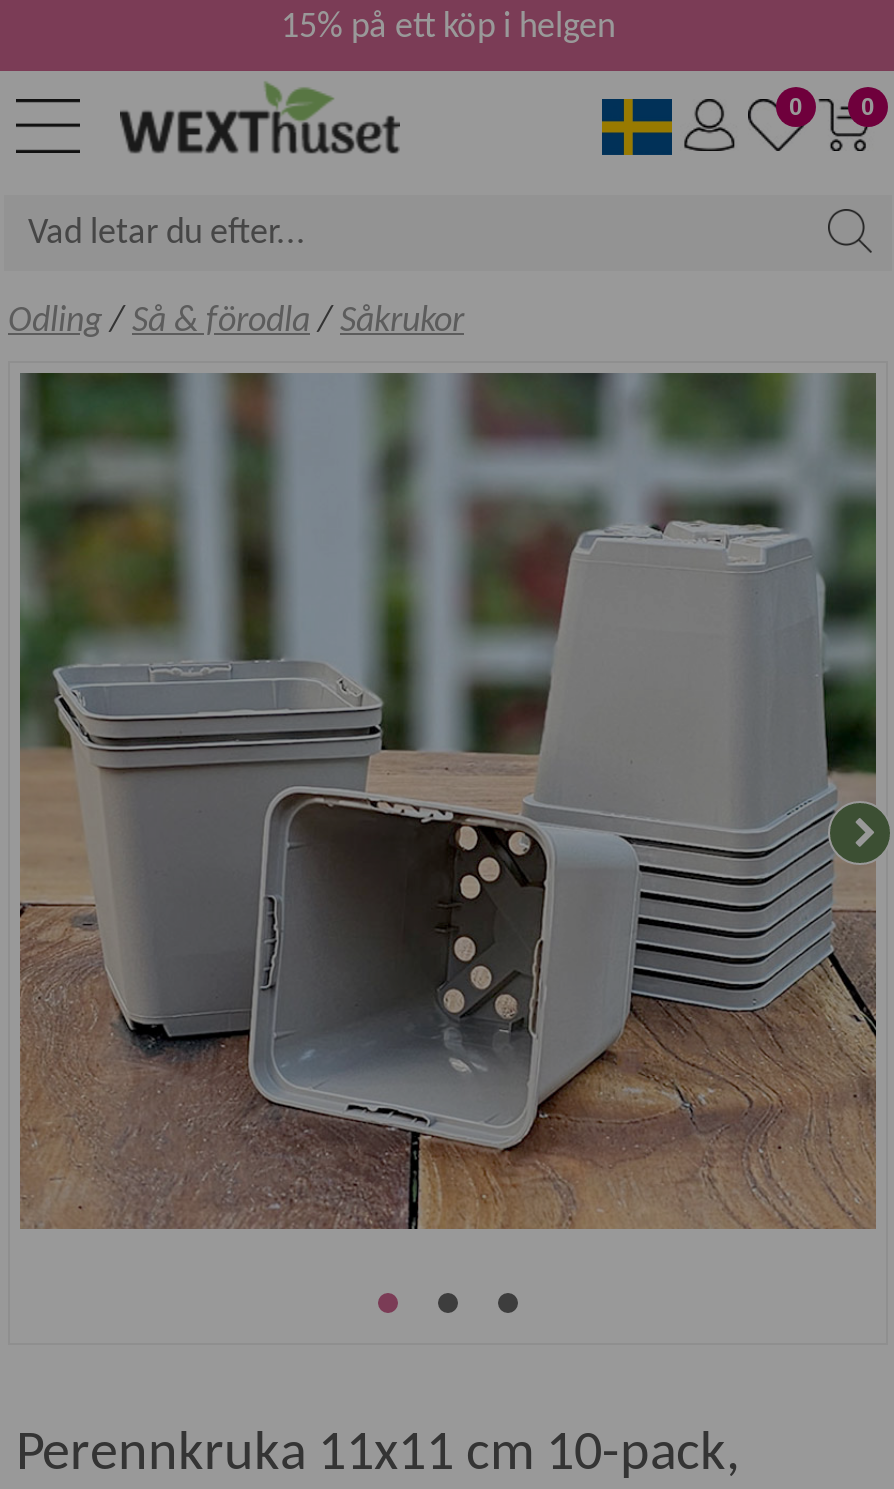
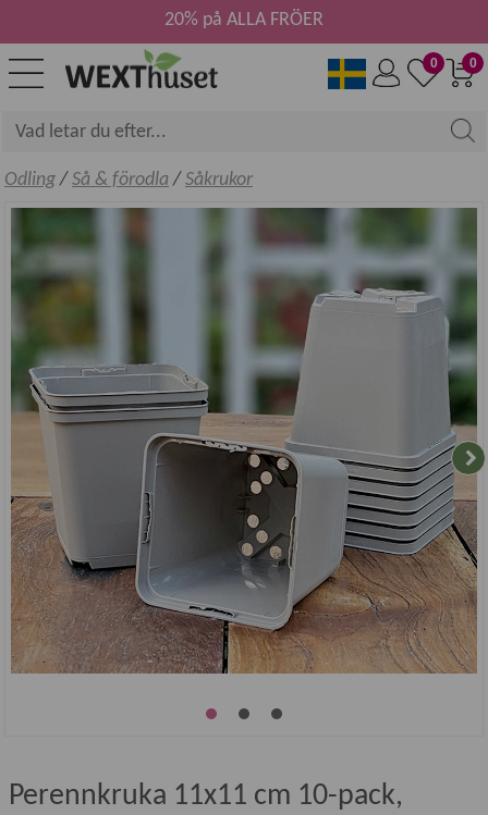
- 15% på ett köp i helgen
+ 20% på ALLA FRÖER
